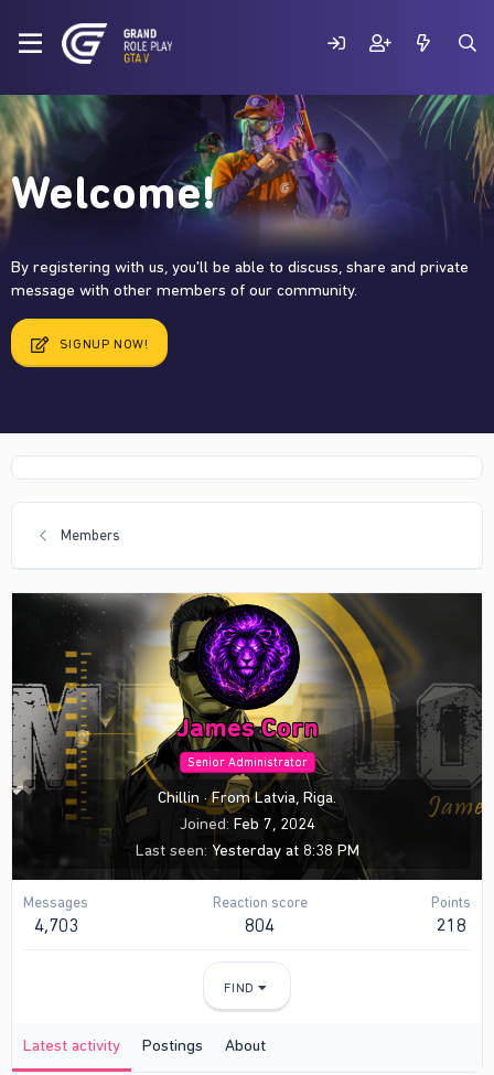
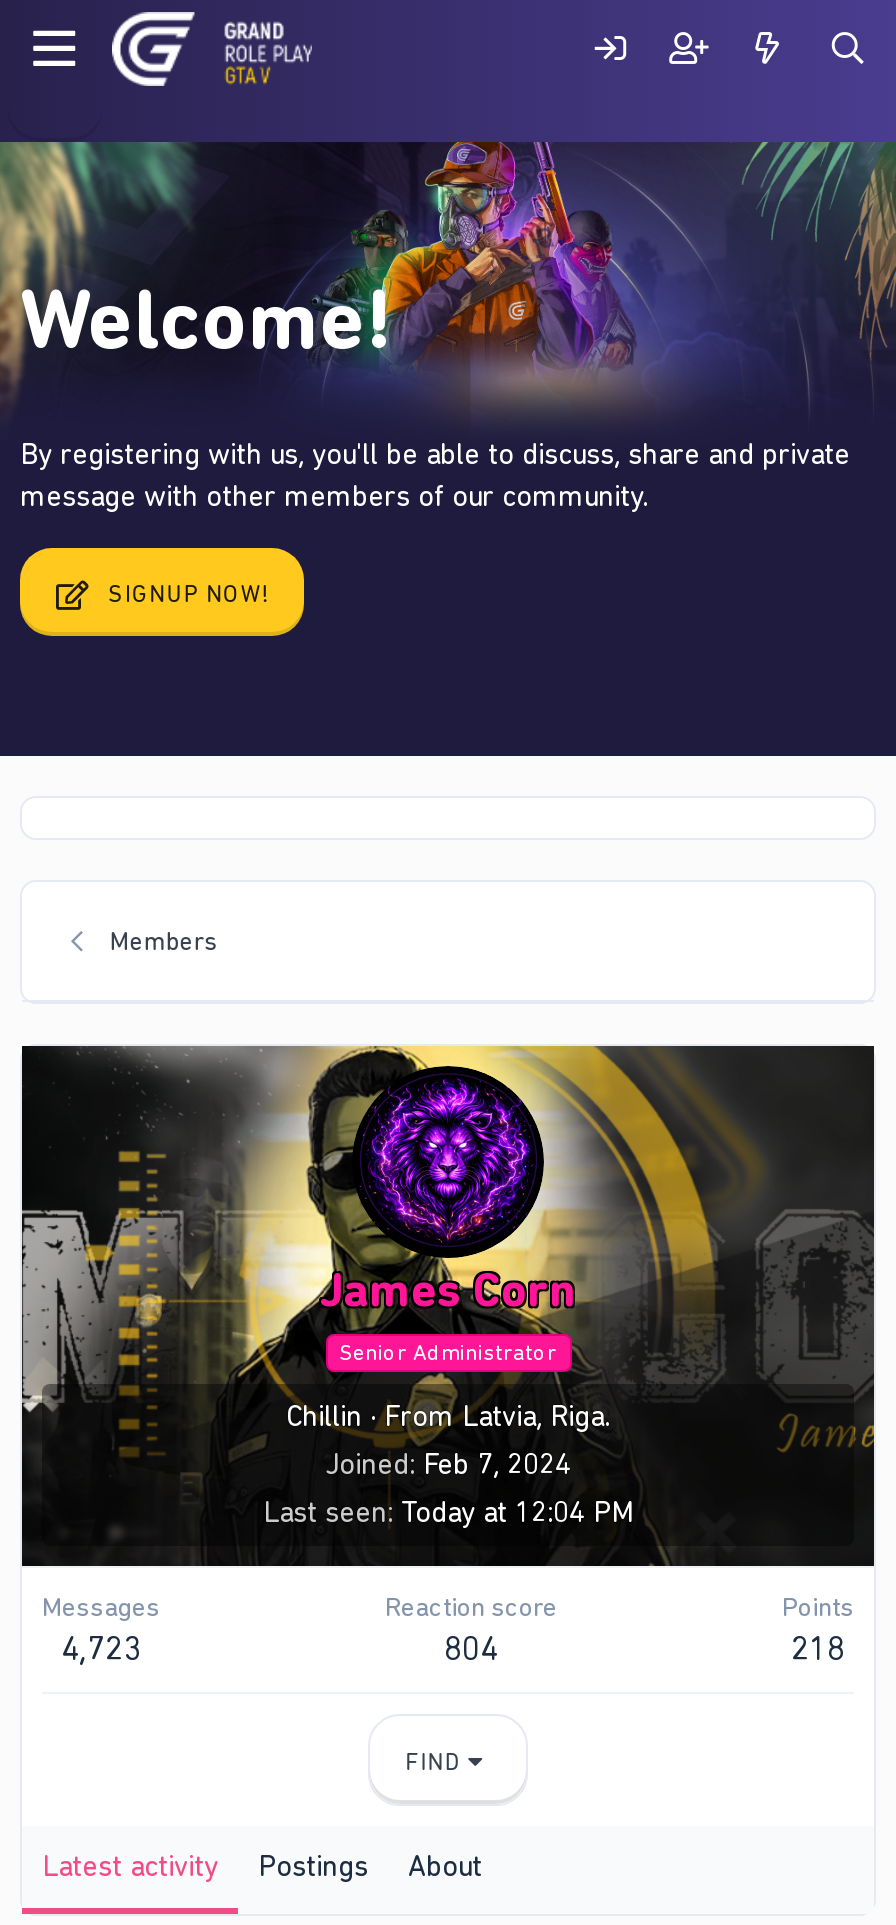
- Last seen Yesterday at 8:38 PM
+ Last seen Today at 12:04 PM

- 4,703
+ 4,723
